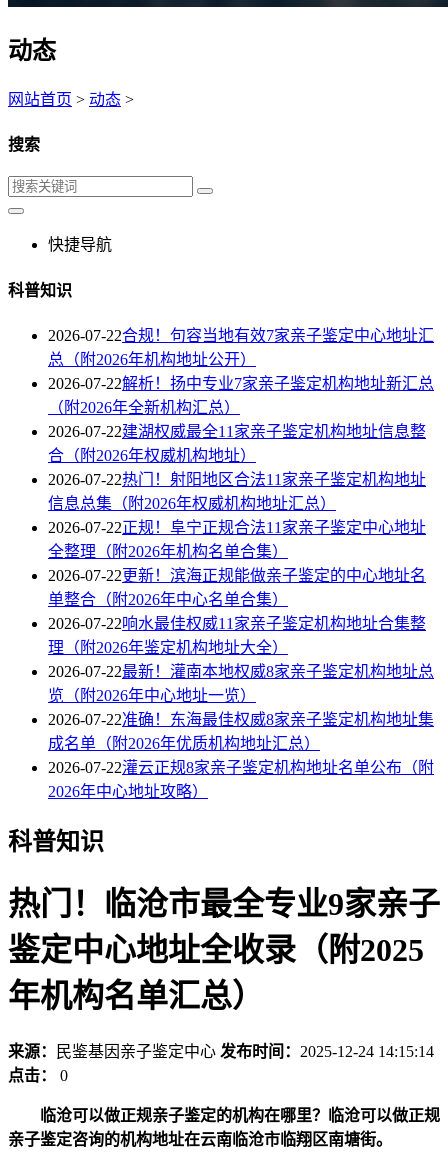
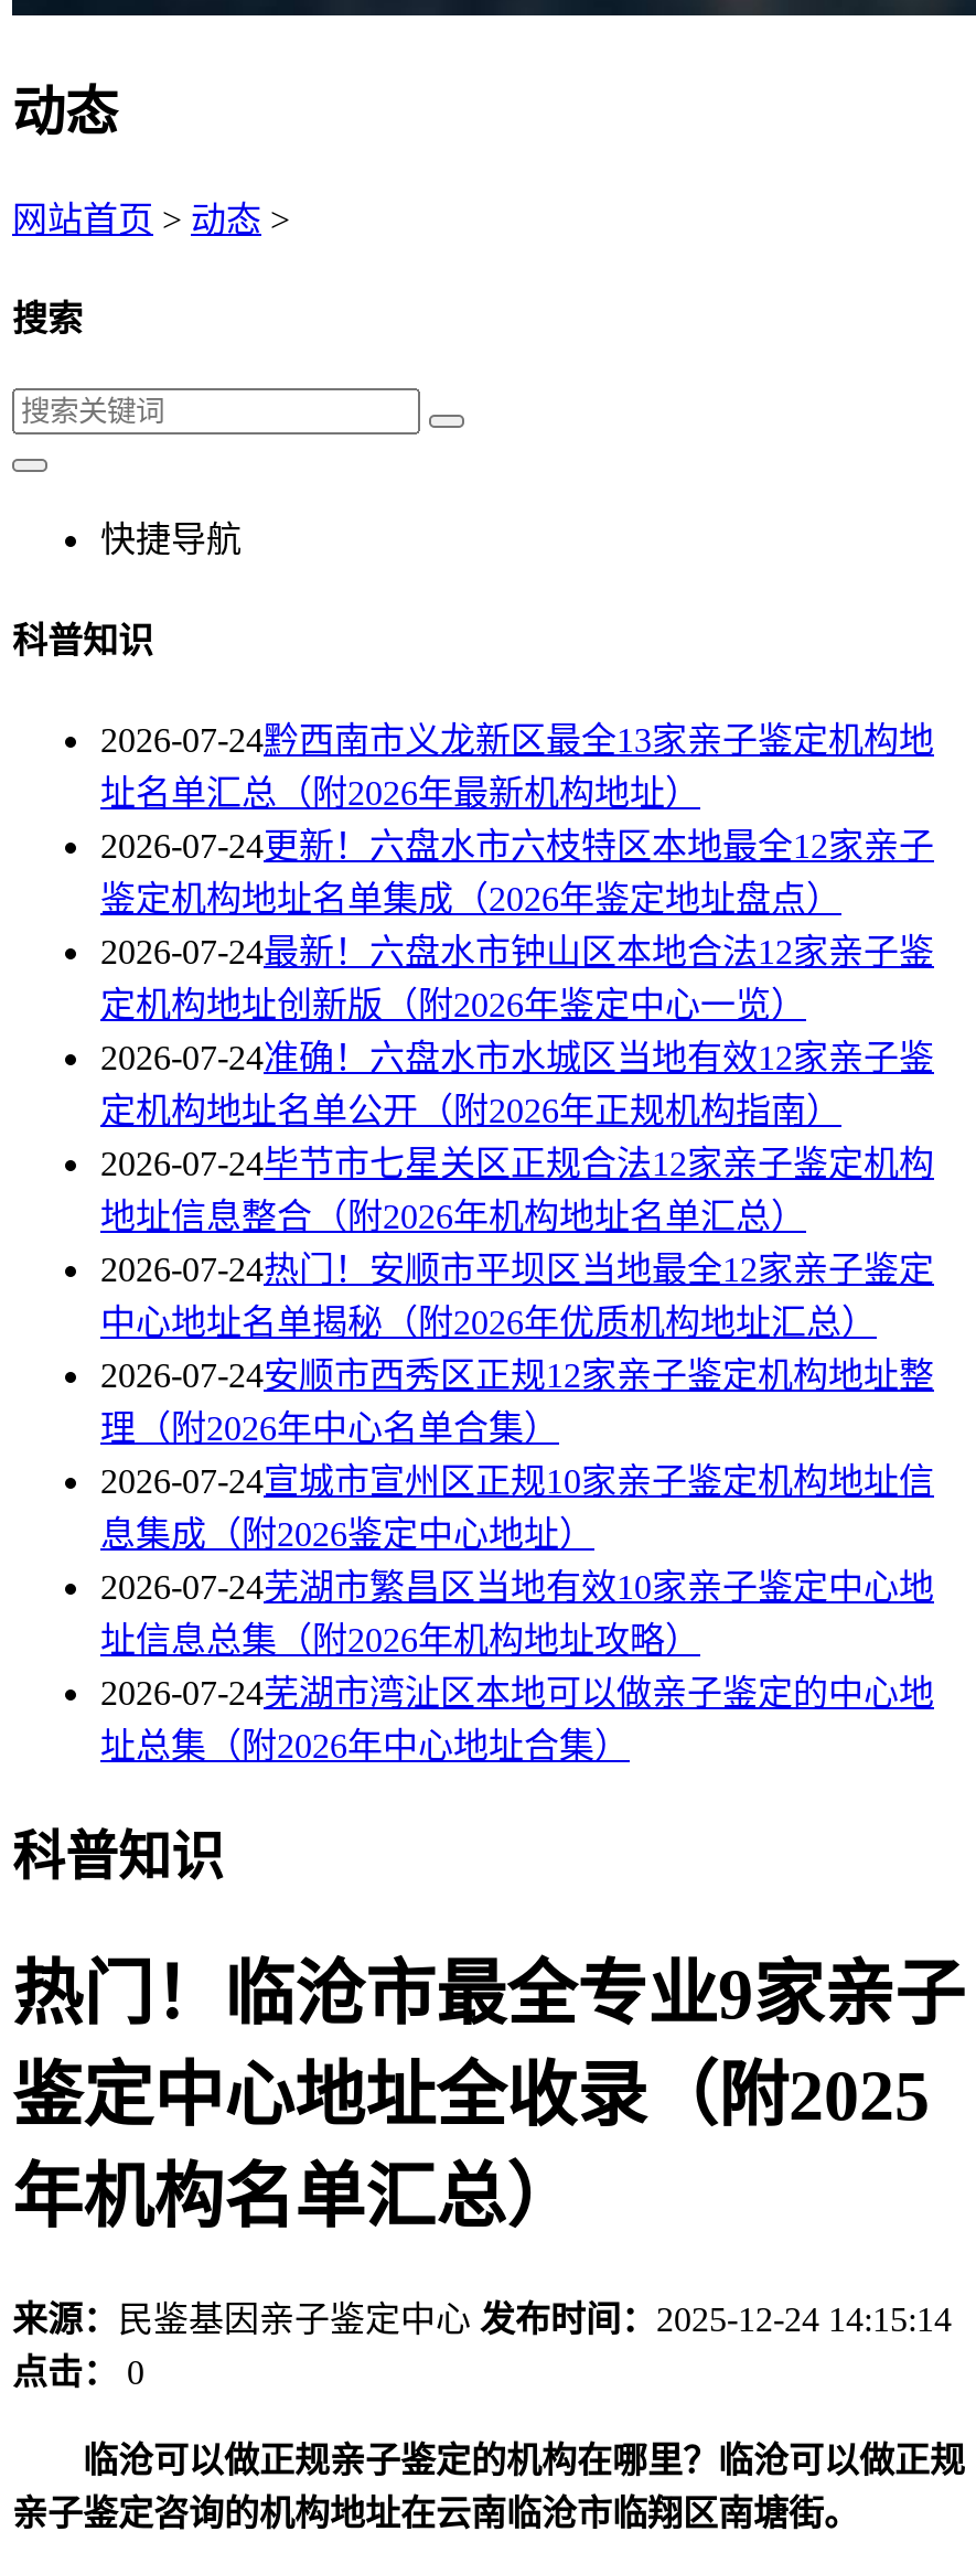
- 2026-07-22合规！句容当地有效7家亲子鉴定中心地址汇
- 总（附2026年机构地址公开）
- 2026-07-22解析！扬中专业7家亲子鉴定机构地址新汇总
- （附2026年全新机构汇总）
- 2026-07-22建湖权威最全11家亲子鉴定机构地址信息整
- 合（附2026年权威机构地址）
- 2026-07-22热门！射阳地区合法11家亲子鉴定机构地址
- 信息总集（附2026年权威机构地址汇总）
- 2026-07-22正规！阜宁正规合法11家亲子鉴定中心地址
- 全整理（附2026年机构名单合集）
- 2026-07-22更新！滨海正规能做亲子鉴定的中心地址名
- 单整合（附2026年中心名单合集）
- 2026-07-22响水最佳权威11家亲子鉴定机构地址合集整
- 理（附2026年鉴定机构地址大全）
- 2026-07-22最新！灌南本地权威8家亲子鉴定机构地址总
- 览（附2026年中心地址一览）
- 2026-07-22准确！东海最佳权威8家亲子鉴定机构地址集
- 成名单（附2026年优质机构地址汇总）
- 2026-07-22灌云正规8家亲子鉴定机构地址名单公布（附
- 2026年中心地址攻略）
+ 2026-07-24黔西南市义龙新区最全13家亲子鉴定机构地
+ 址名单汇总（附2026年最新机构地址）
+ 2026-07-24更新！六盘水市六枝特区本地最全12家亲子
+ 鉴定机构地址名单集成（2026年鉴定地址盘点）
+ 2026-07-24最新！六盘水市钟山区本地合法12家亲子鉴
+ 定机构地址创新版（附2026年鉴定中心一览）
+ 2026-07-24准确！六盘水市水城区当地有效12家亲子鉴
+ 定机构地址名单公开（附2026年正规机构指南）
+ 2026-07-24毕节市七星关区正规合法12家亲子鉴定机构
+ 地址信息整合（附2026年机构地址名单汇总）
+ 2026-07-24热门！安顺市平坝区当地最全12家亲子鉴定
+ 中心地址名单揭秘（附2026年优质机构地址汇总）
+ 2026-07-24安顺市西秀区正规12家亲子鉴定机构地址整
+ 理（附2026年中心名单合集）
+ 2026-07-24宣城市宣州区正规10家亲子鉴定机构地址信
+ 息集成（附2026鉴定中心地址）
+ 2026-07-24芜湖市繁昌区当地有效10家亲子鉴定中心地
+ 址信息总集（附2026年机构地址攻略）
+ 2026-07-24芜湖市湾沚区本地可以做亲子鉴定的中心地
+ 址总集（附2026年中心地址合集）
